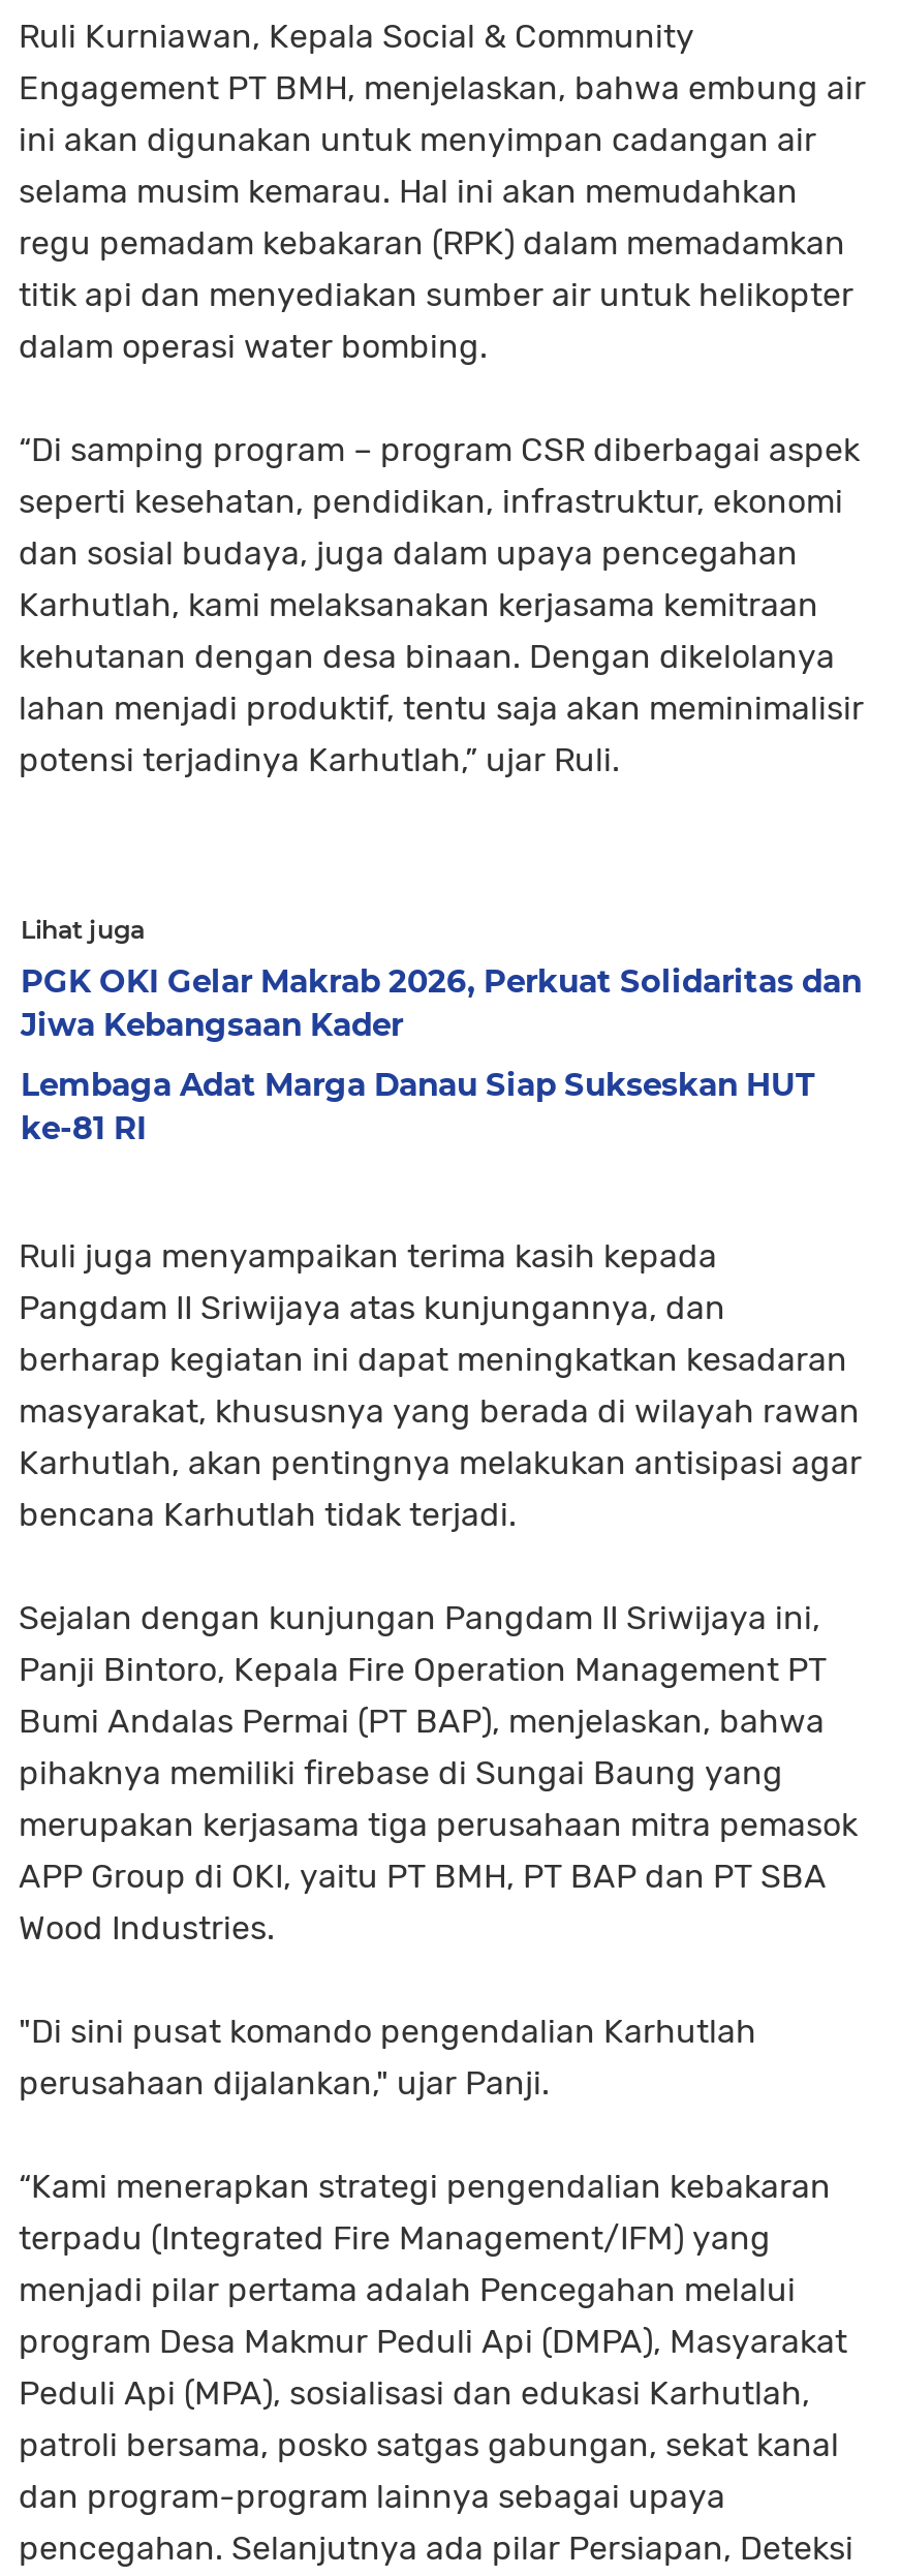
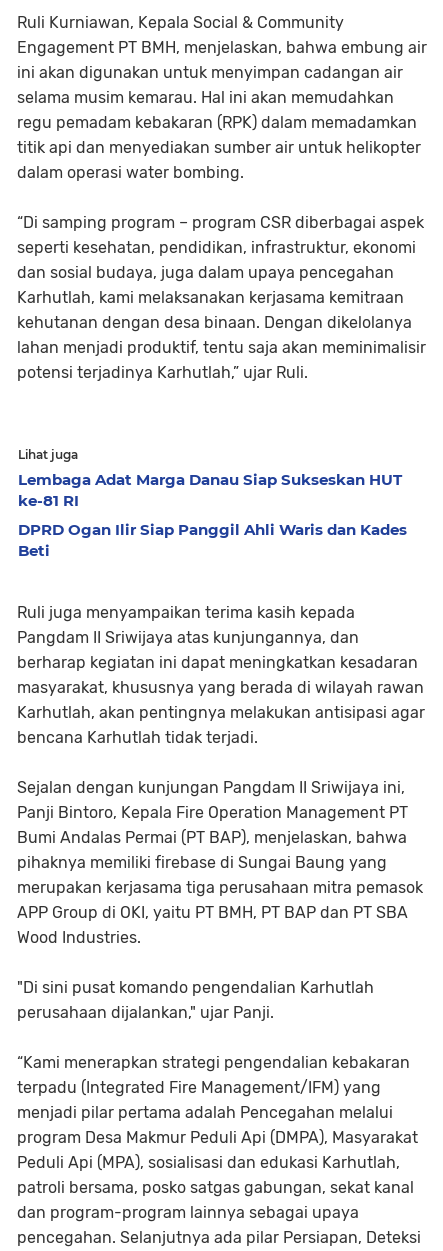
- PGK OKI Gelar Makrab 2026, Perkuat Solidaritas dan
- Jiwa Kebangsaan Kader

moved up: Lembaga Adat Marga Danau Siap Sukseskan HUT | ke-81 RI

+ DPRD Ogan Ilir Siap Panggil Ahli Waris dan Kades
+ Beti
